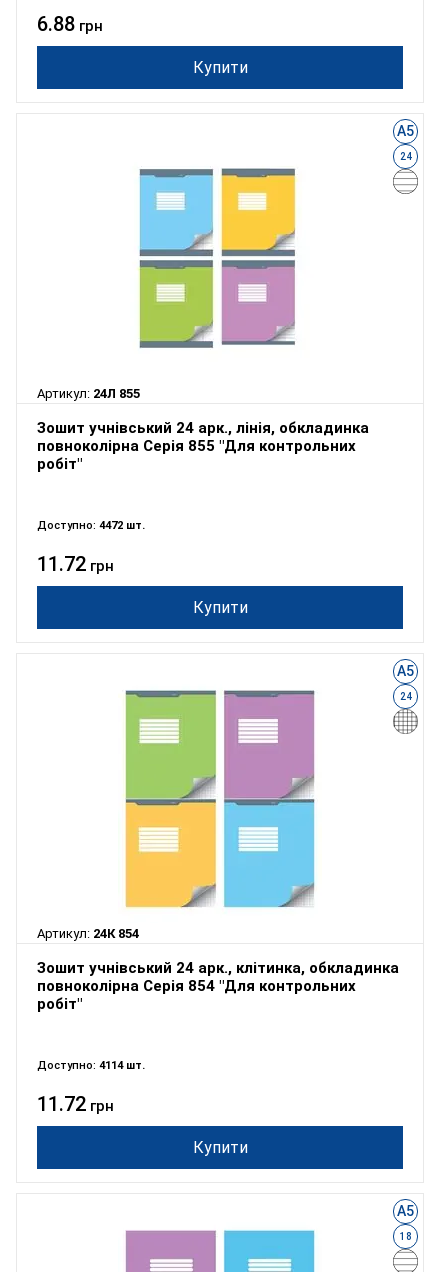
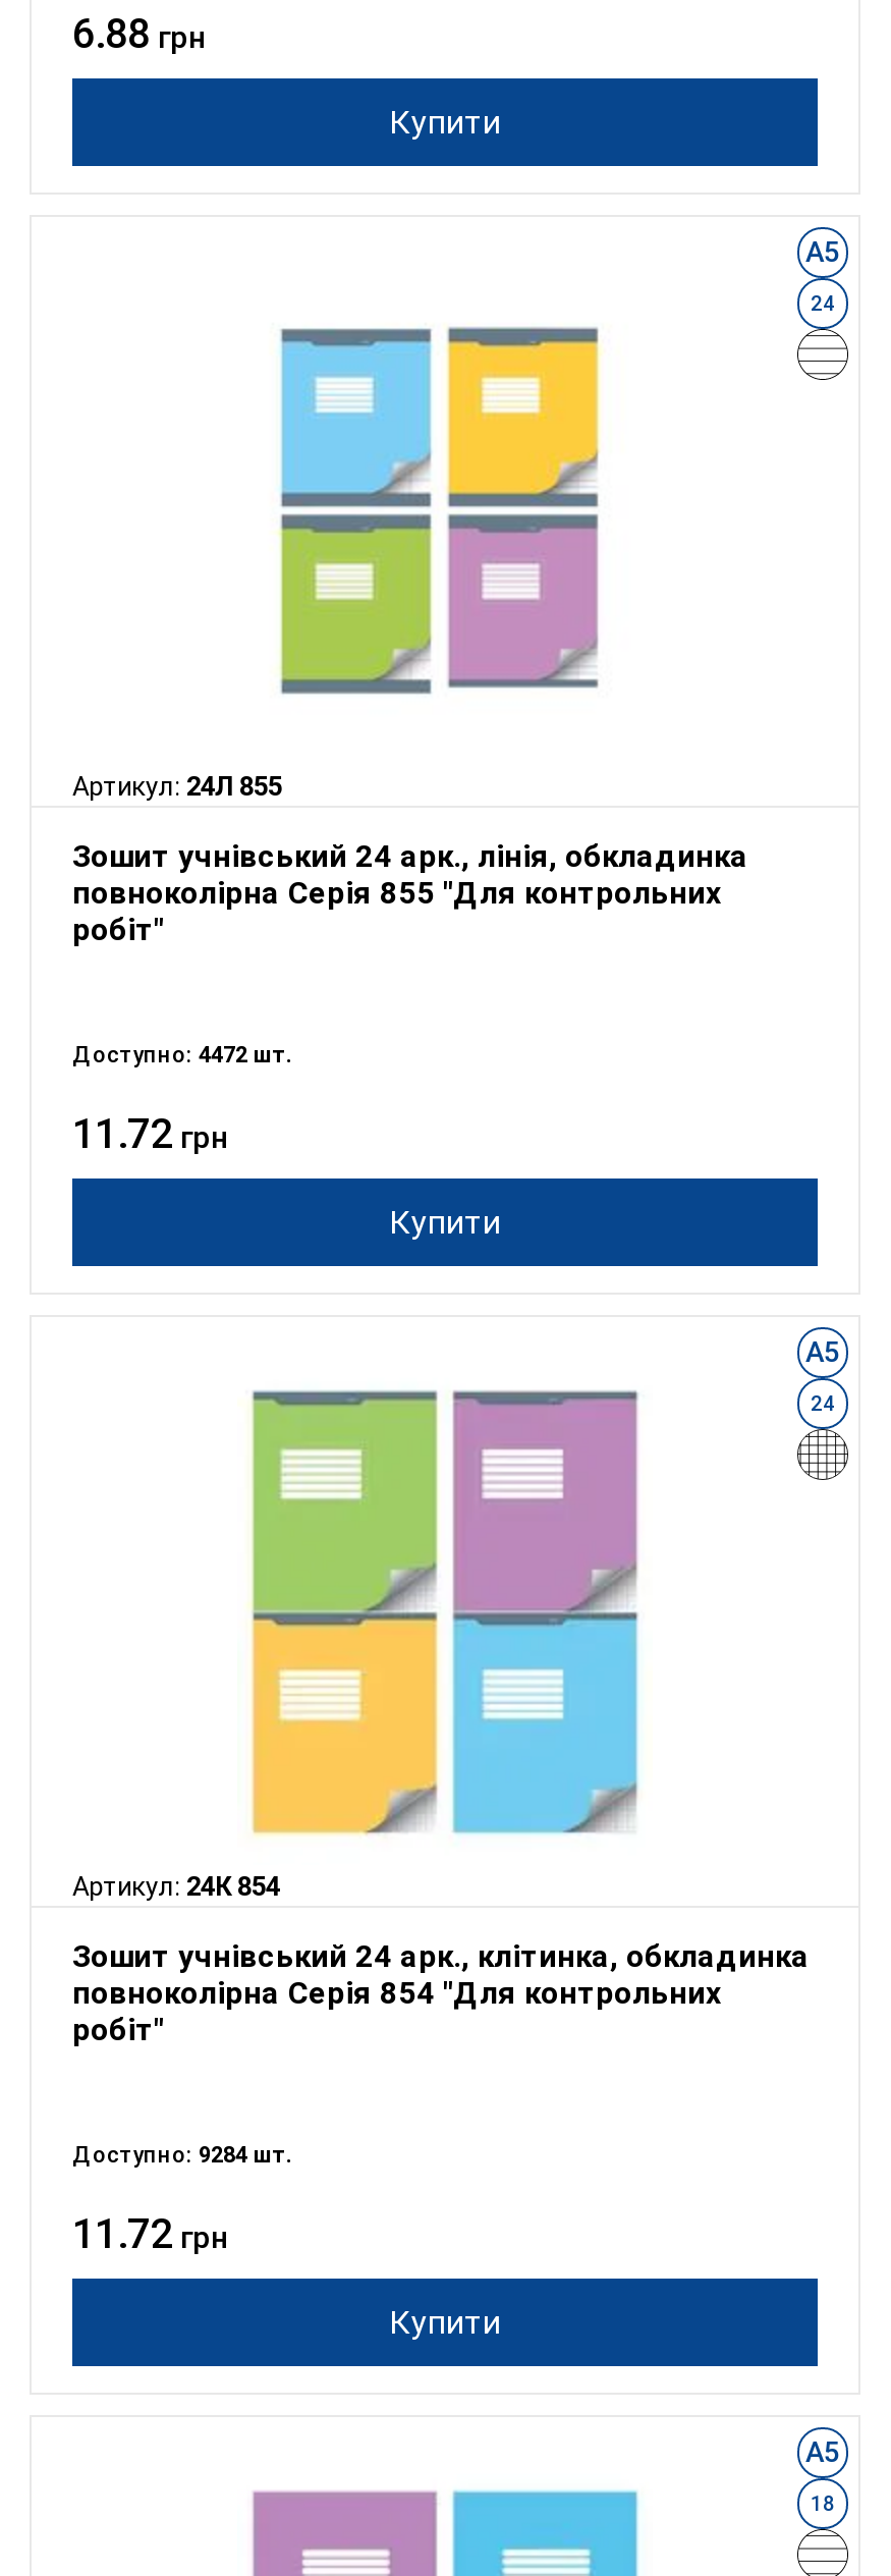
- Доступно: 4114 шт.
+ Доступно: 9284 шт.
